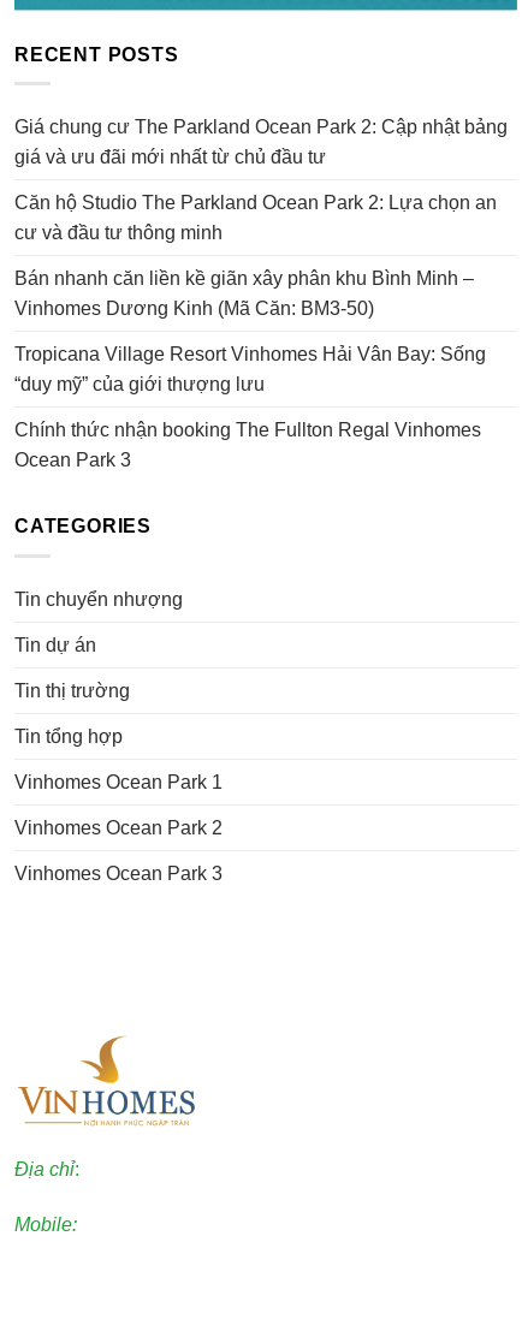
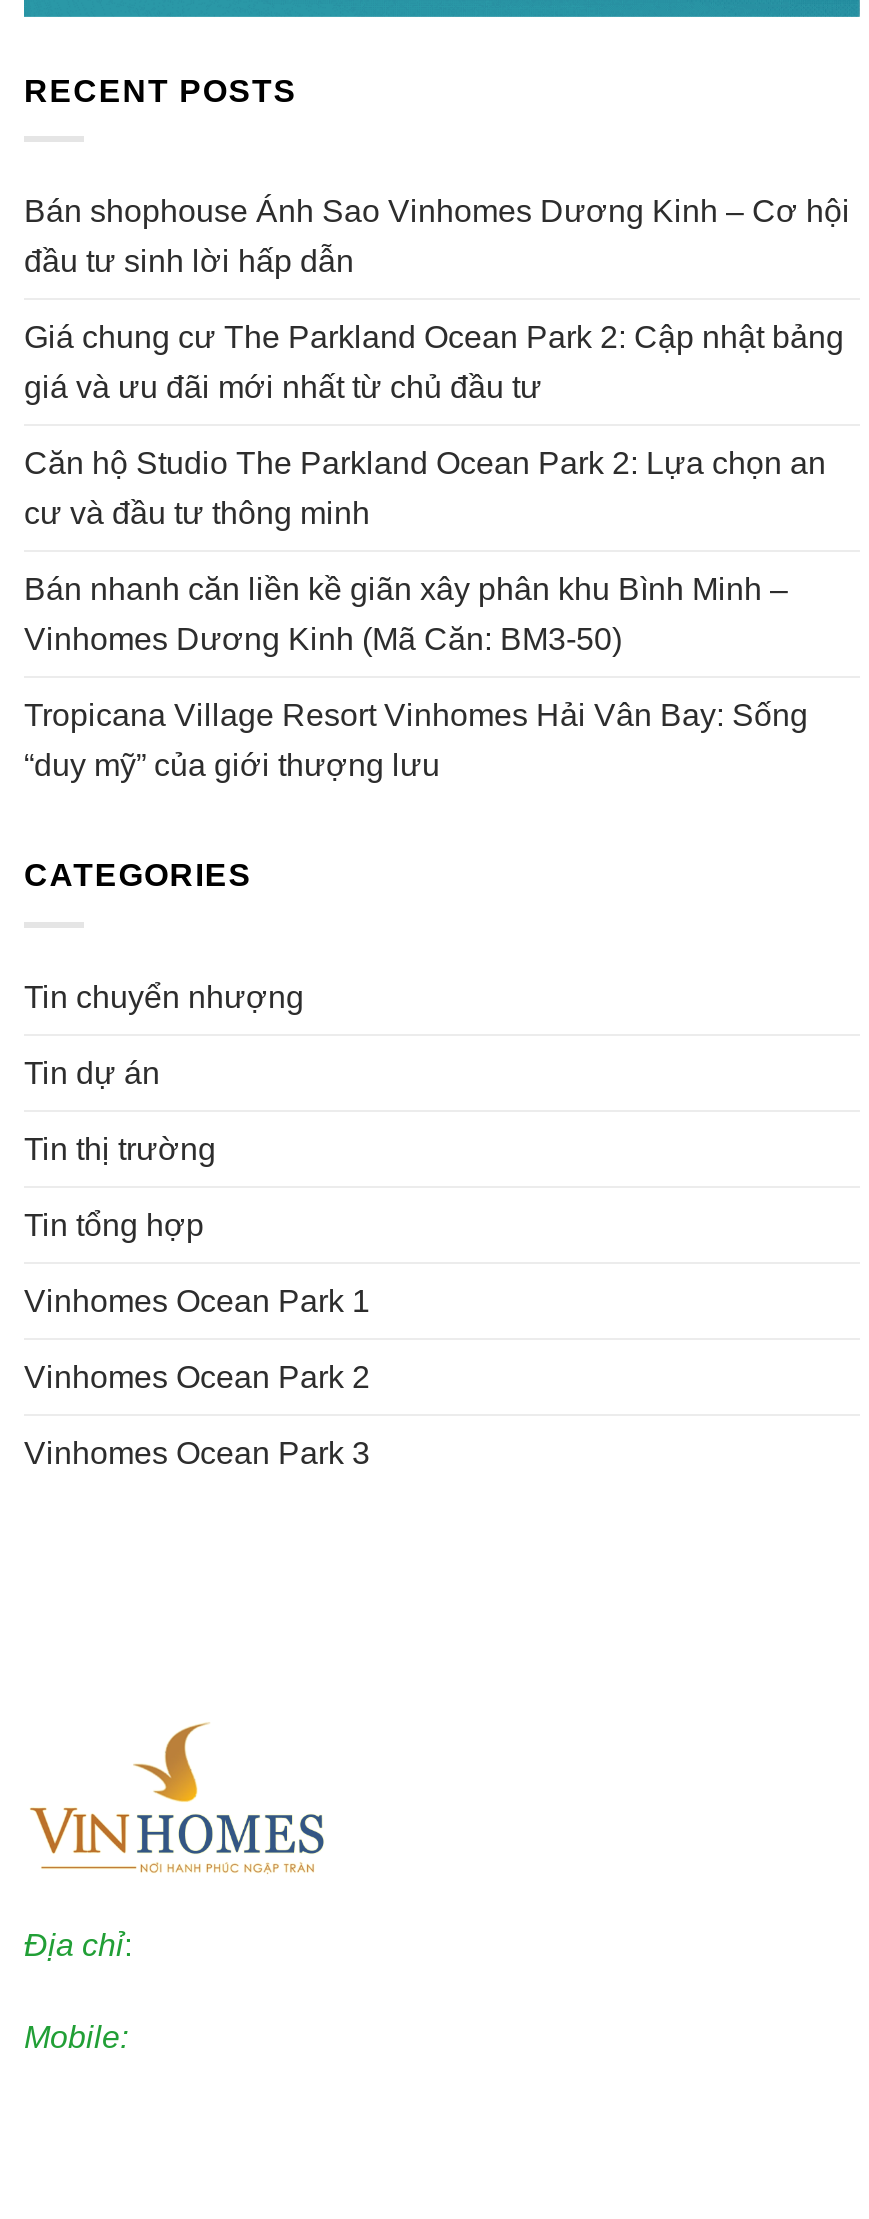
+ Bán shophouse Ánh Sao Vinhomes Dương Kinh – Cơ hội
+ đầu tư sinh lời hấp dẫn

moved down: Giá chung cư The Parkland Ocean Park 2: Cập nhật bảng | giá và ưu đãi mới nhất từ chủ đầu tư | Căn hộ Studio The Parkland Ocean Park 2: Lựa chọn an | cư và đầu tư thông minh | Bán nhanh căn liền kề giãn xây phân khu Bình Minh – | Vinhomes Dương Kinh (Mã Căn: BM3-50) | Tropicana Village Resort Vinhomes Hải Vân Bay: Sống | “duy mỹ” của giới thượng lưu

- Chính thức nhận booking The Fullton Regal Vinhomes
- Ocean Park 3
